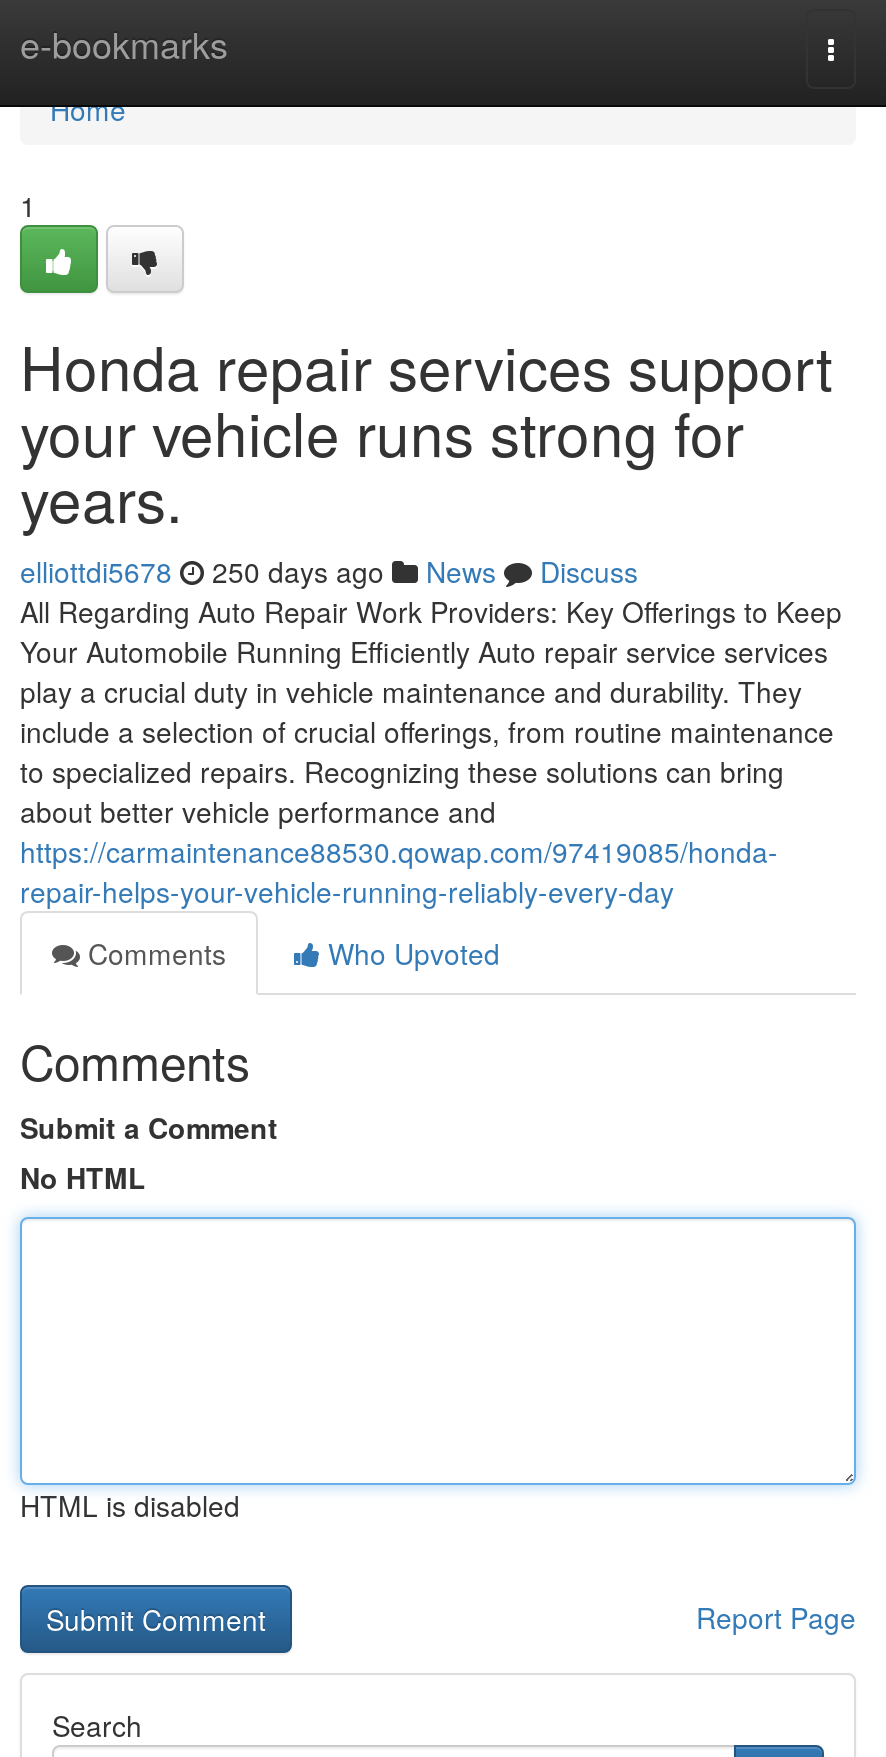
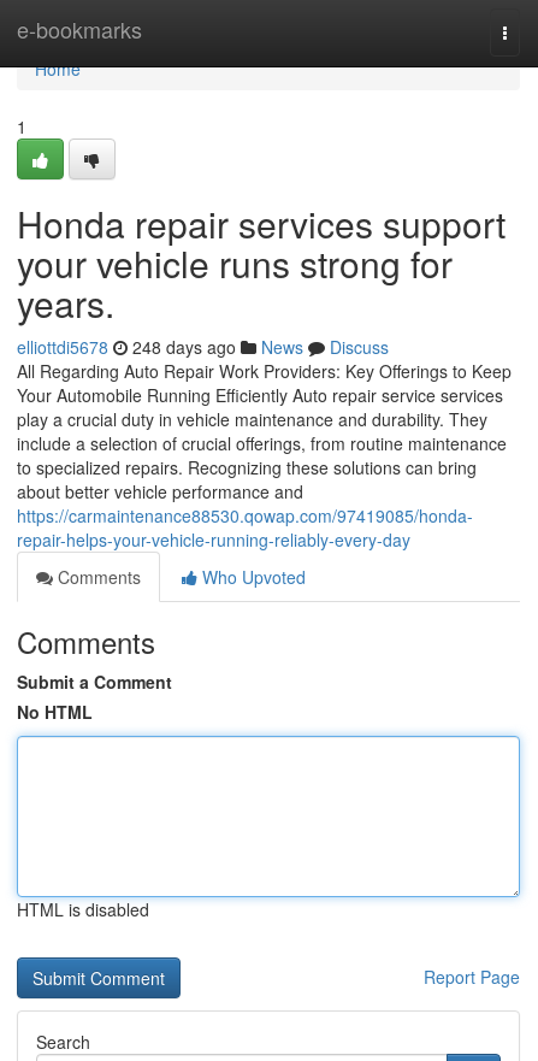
- elliottdi5678 250 days ago News Discuss
+ elliottdi5678 248 days ago News Discuss
